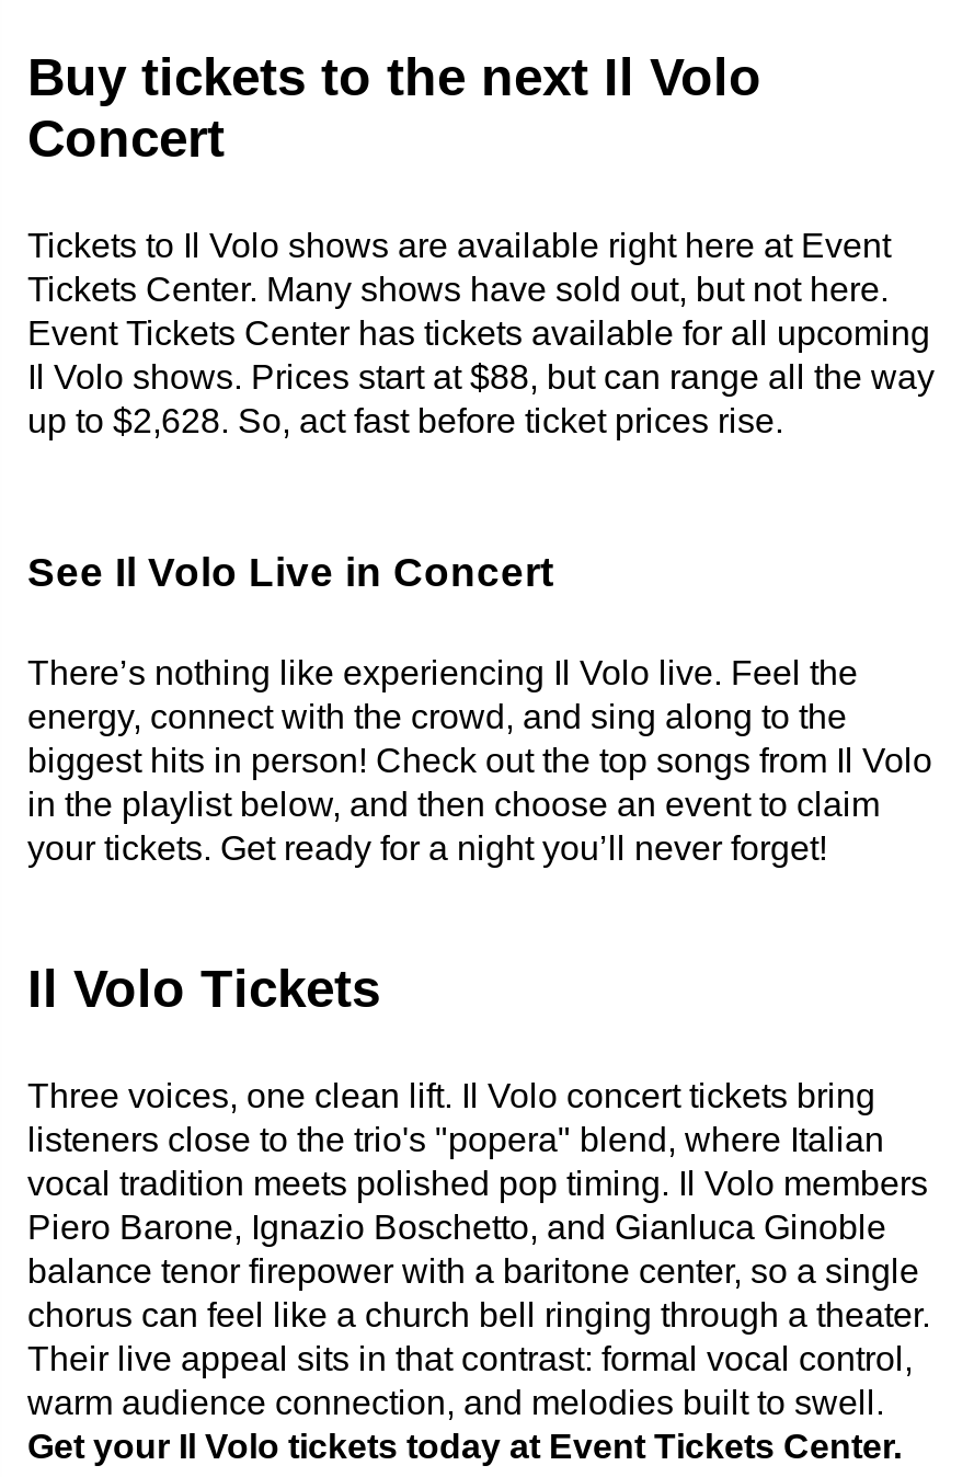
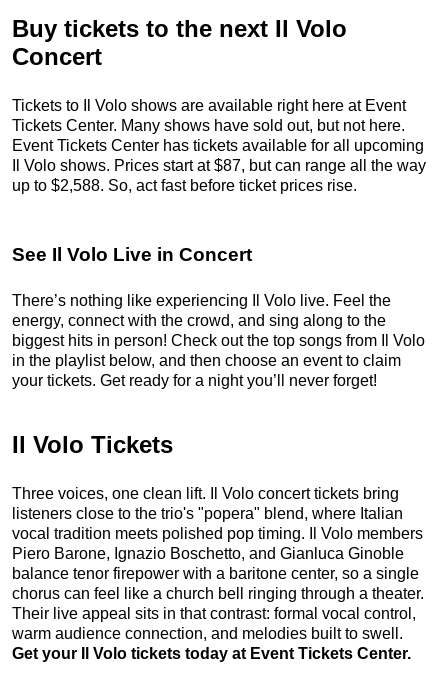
- Il Volo shows. Prices start at $88, but can range all the way
+ Il Volo shows. Prices start at $87, but can range all the way

- up to $2,628. So, act fast before ticket prices rise.
+ up to $2,588. So, act fast before ticket prices rise.
